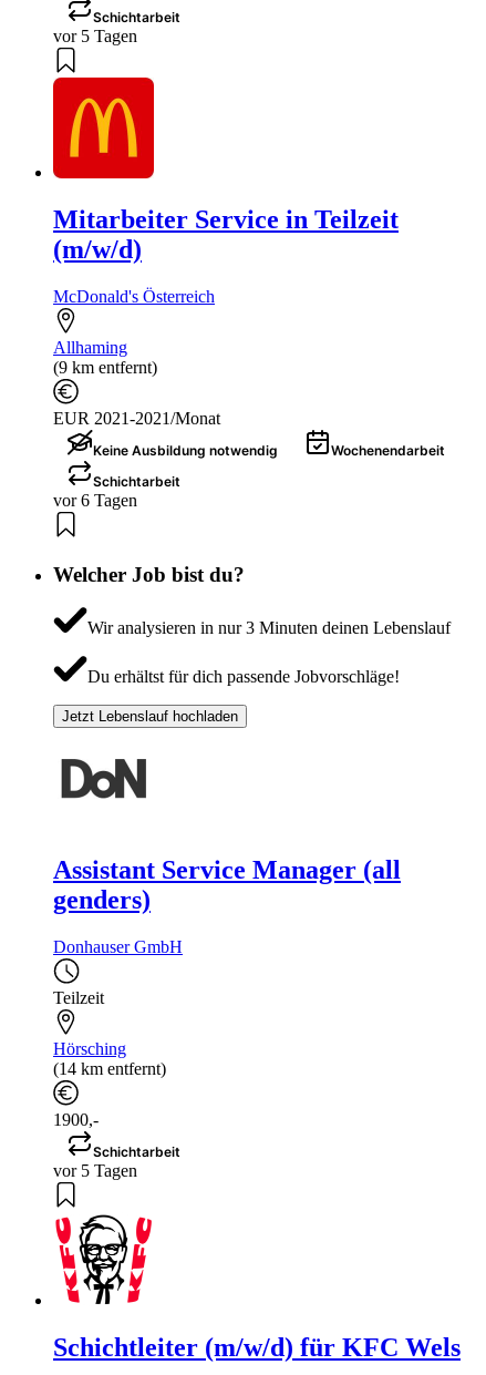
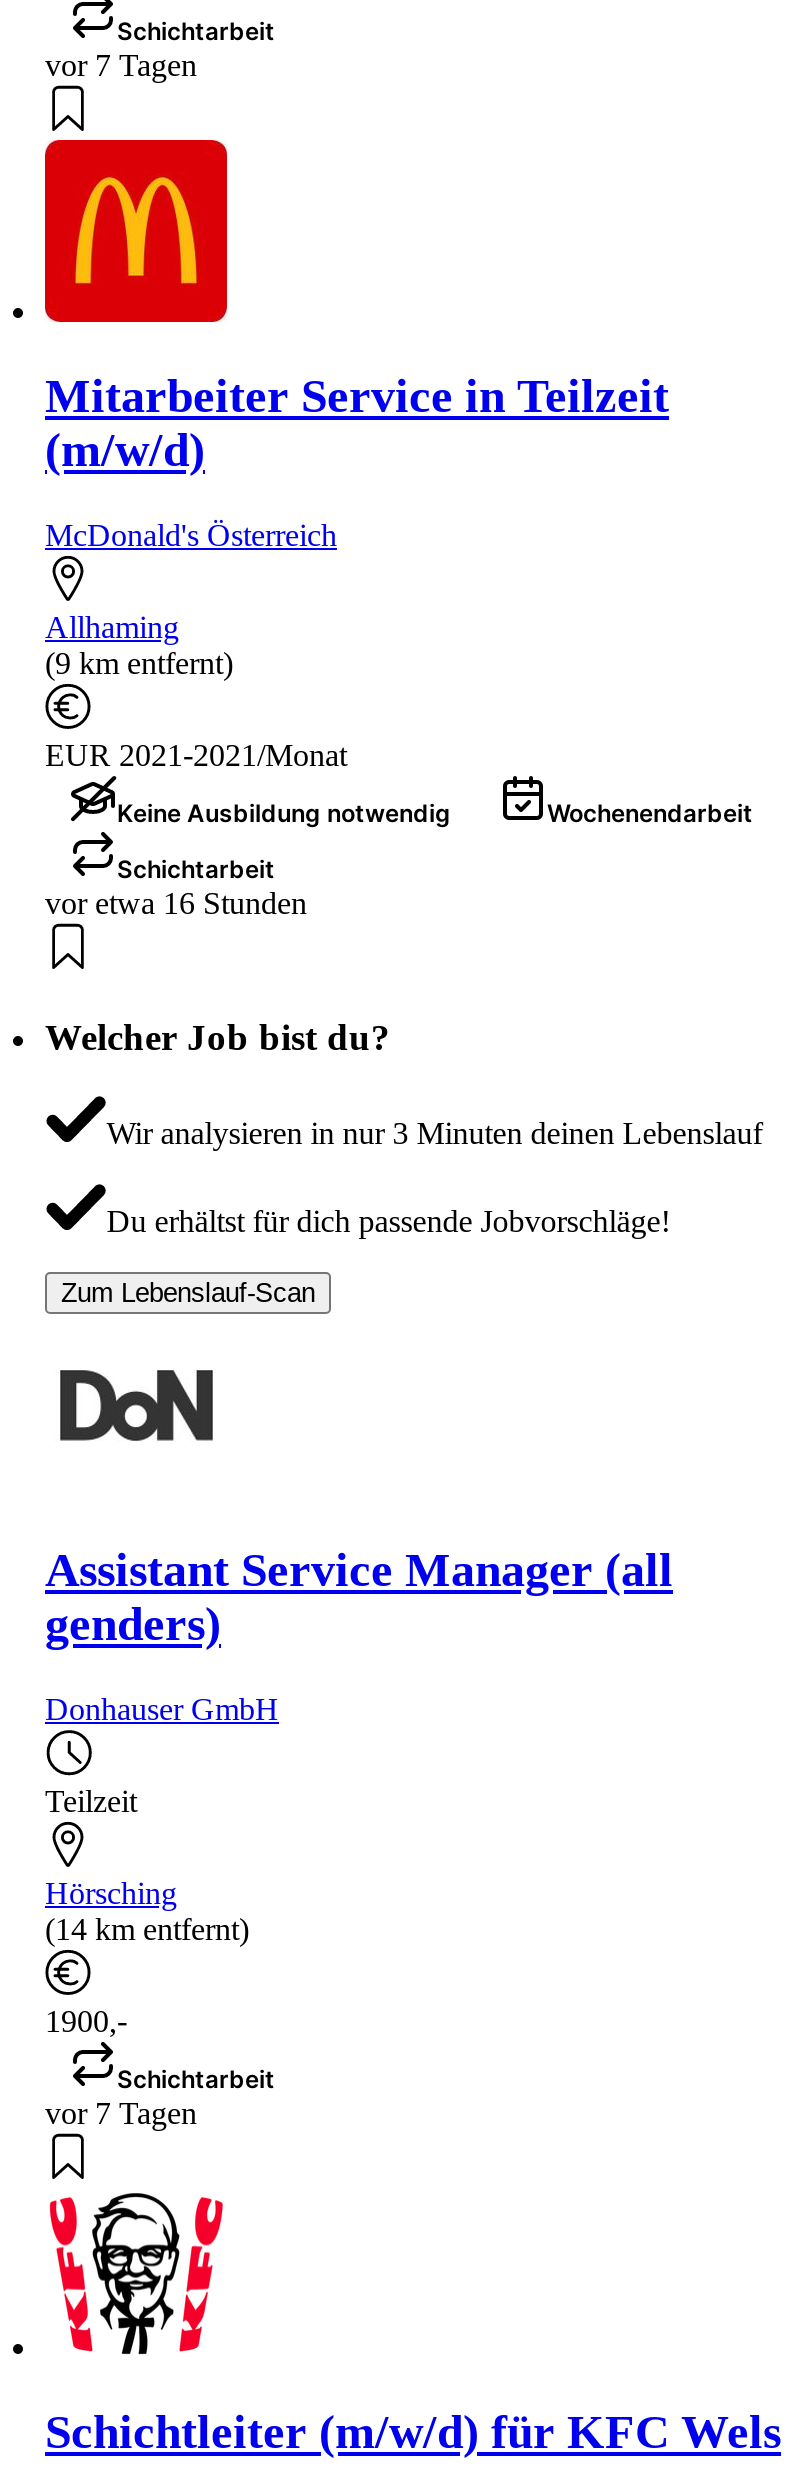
- vor 5 Tagen
+ vor 7 Tagen

- vor 6 Tagen
+ vor etwa 16 Stunden

- Jetzt Lebenslauf hochladen
+ Zum Lebenslauf-Scan

- vor 5 Tagen
+ vor 7 Tagen
